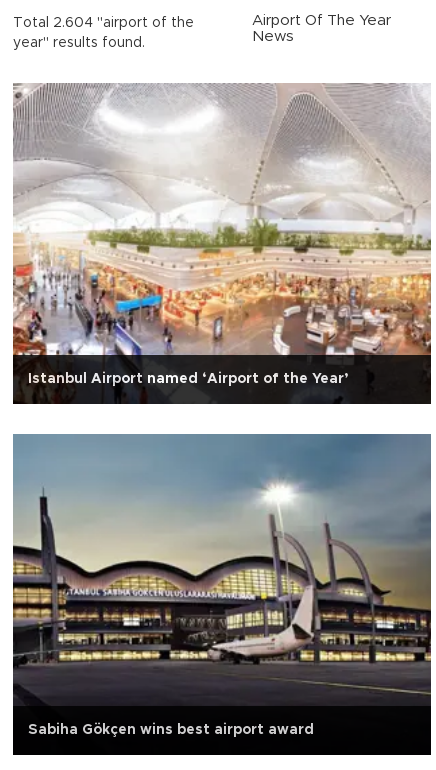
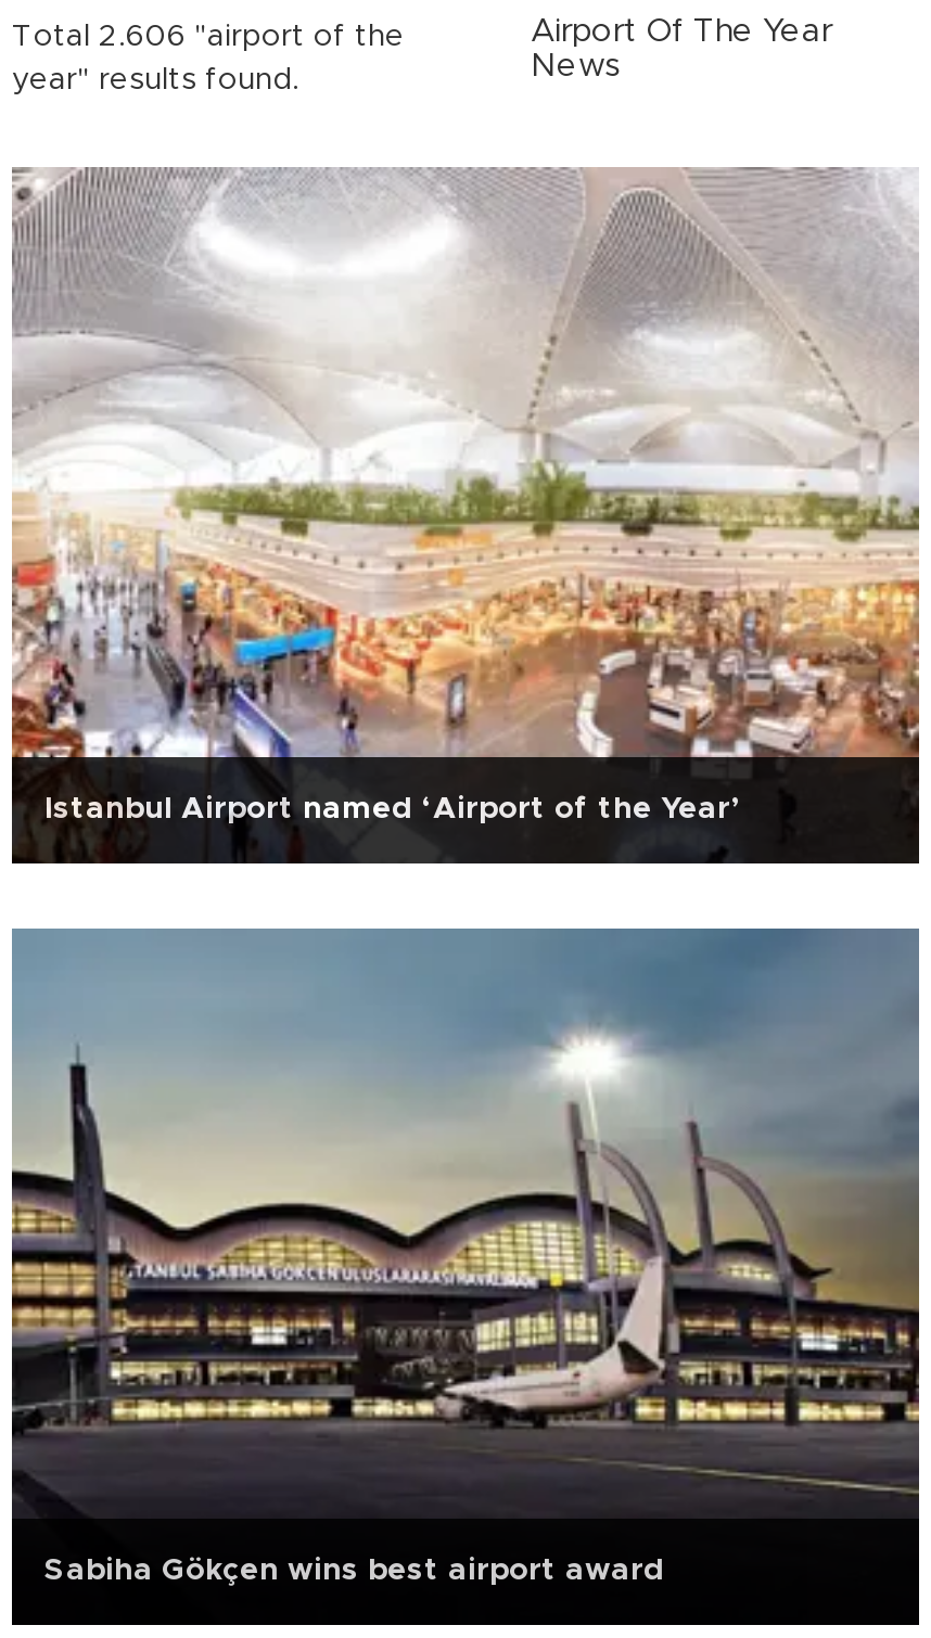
- Total 2.604 "airport of the
+ Total 2.606 "airport of the
